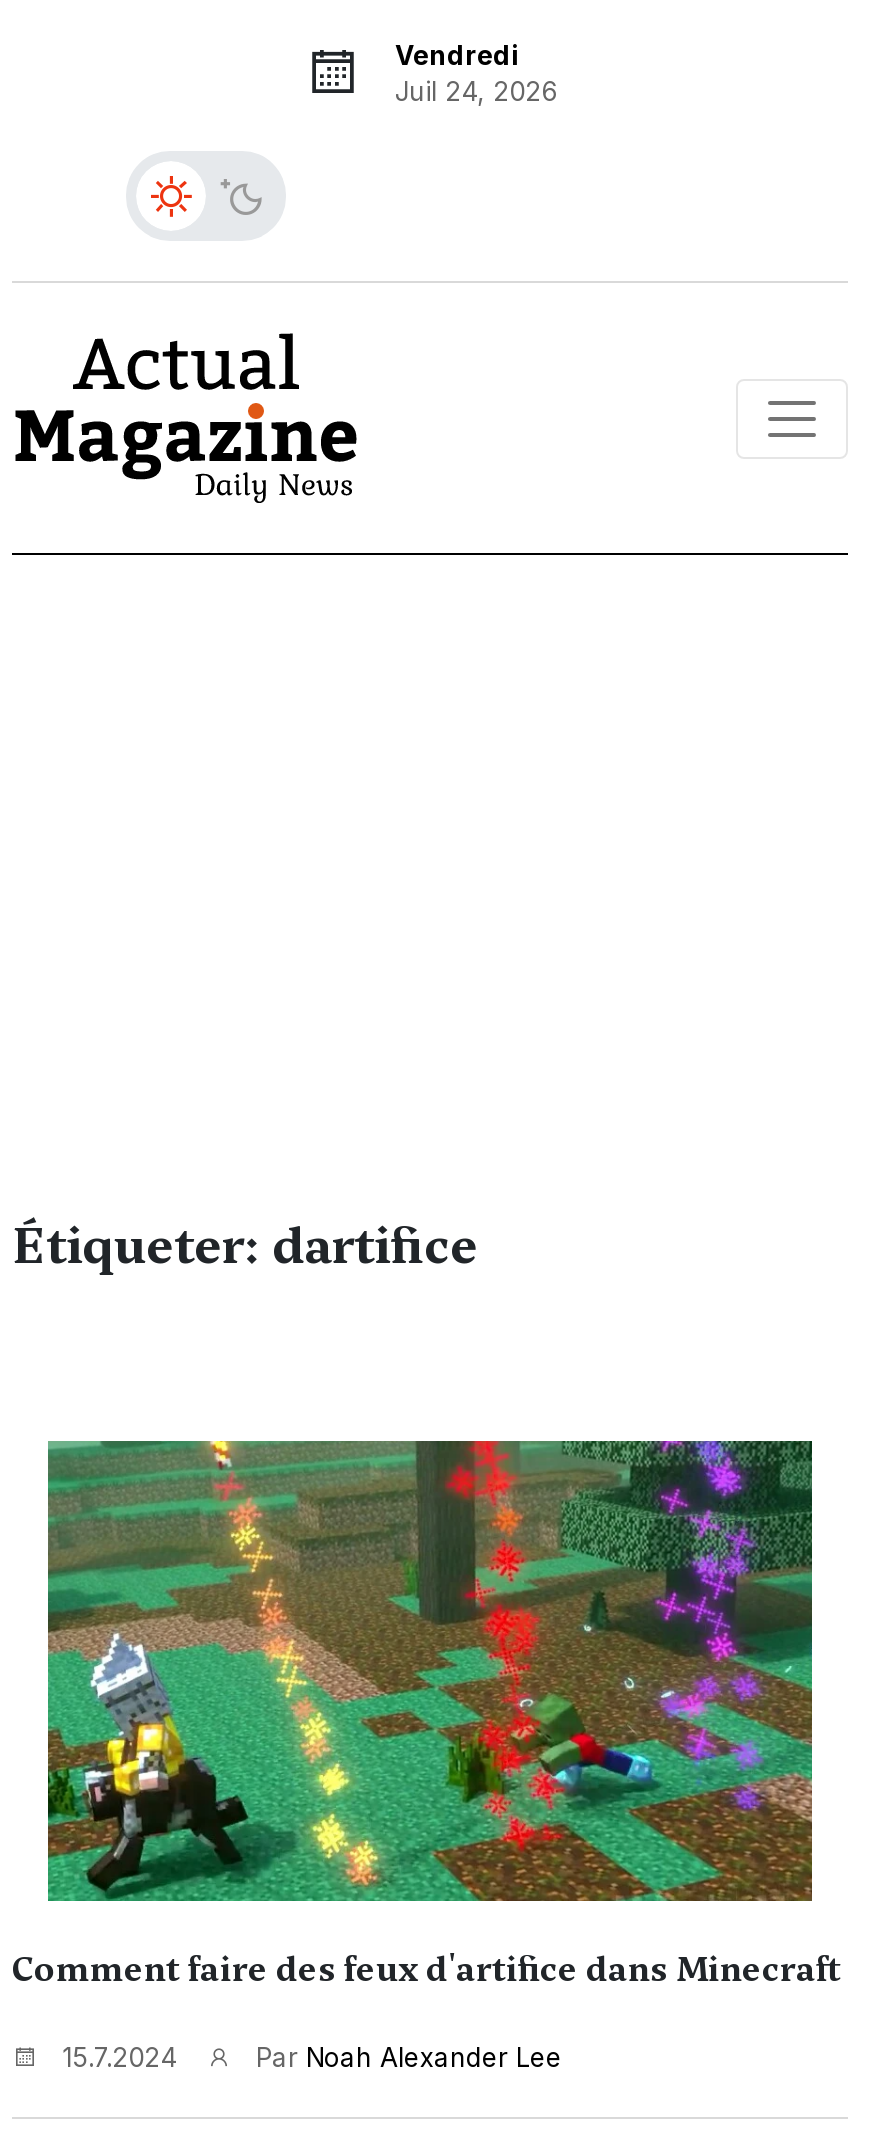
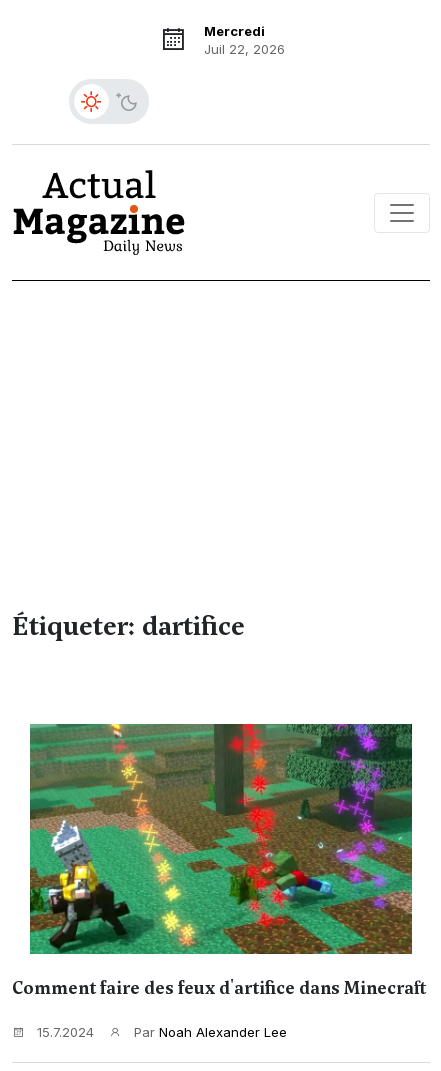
- Vendredi
- Juil 24, 2026
+ Mercredi
+ Juil 22, 2026
